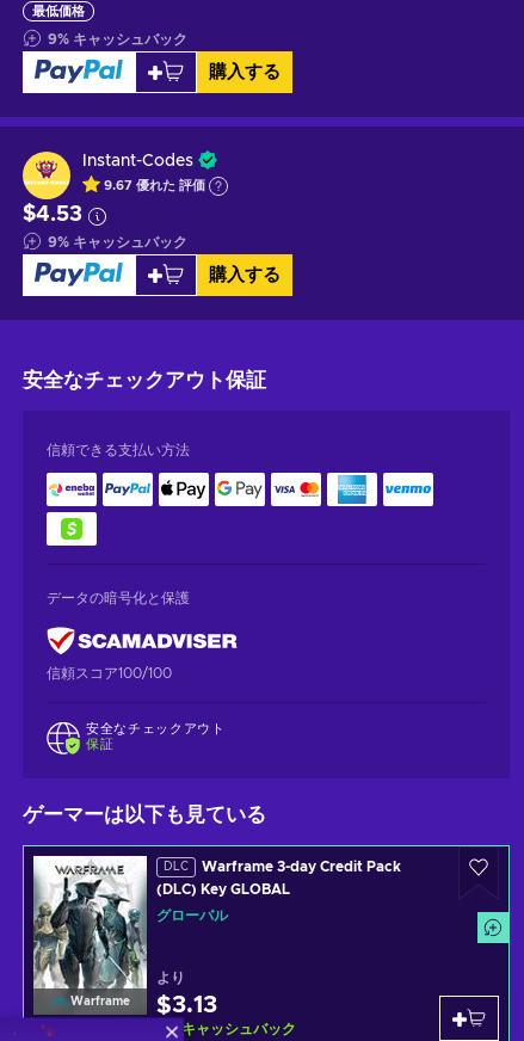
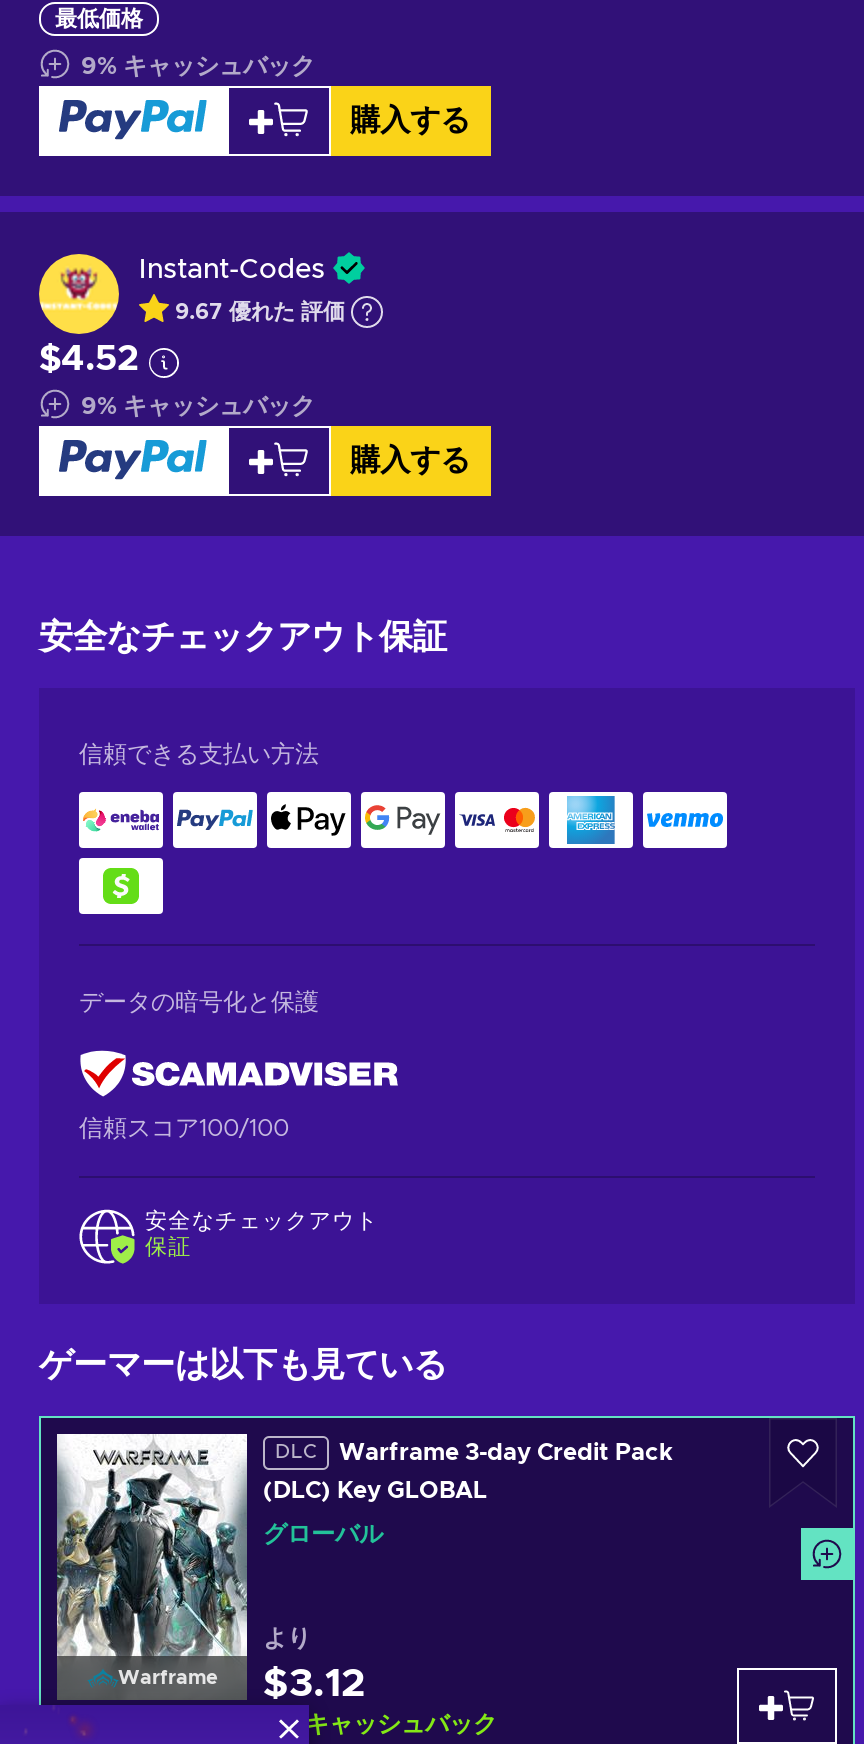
- $4.53
+ $4.52

- $3.13
+ $3.12
